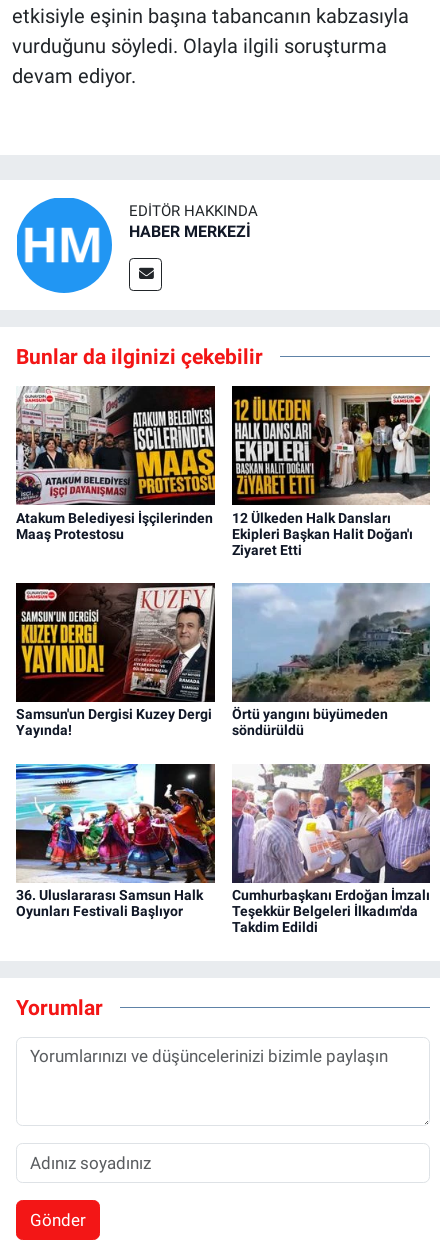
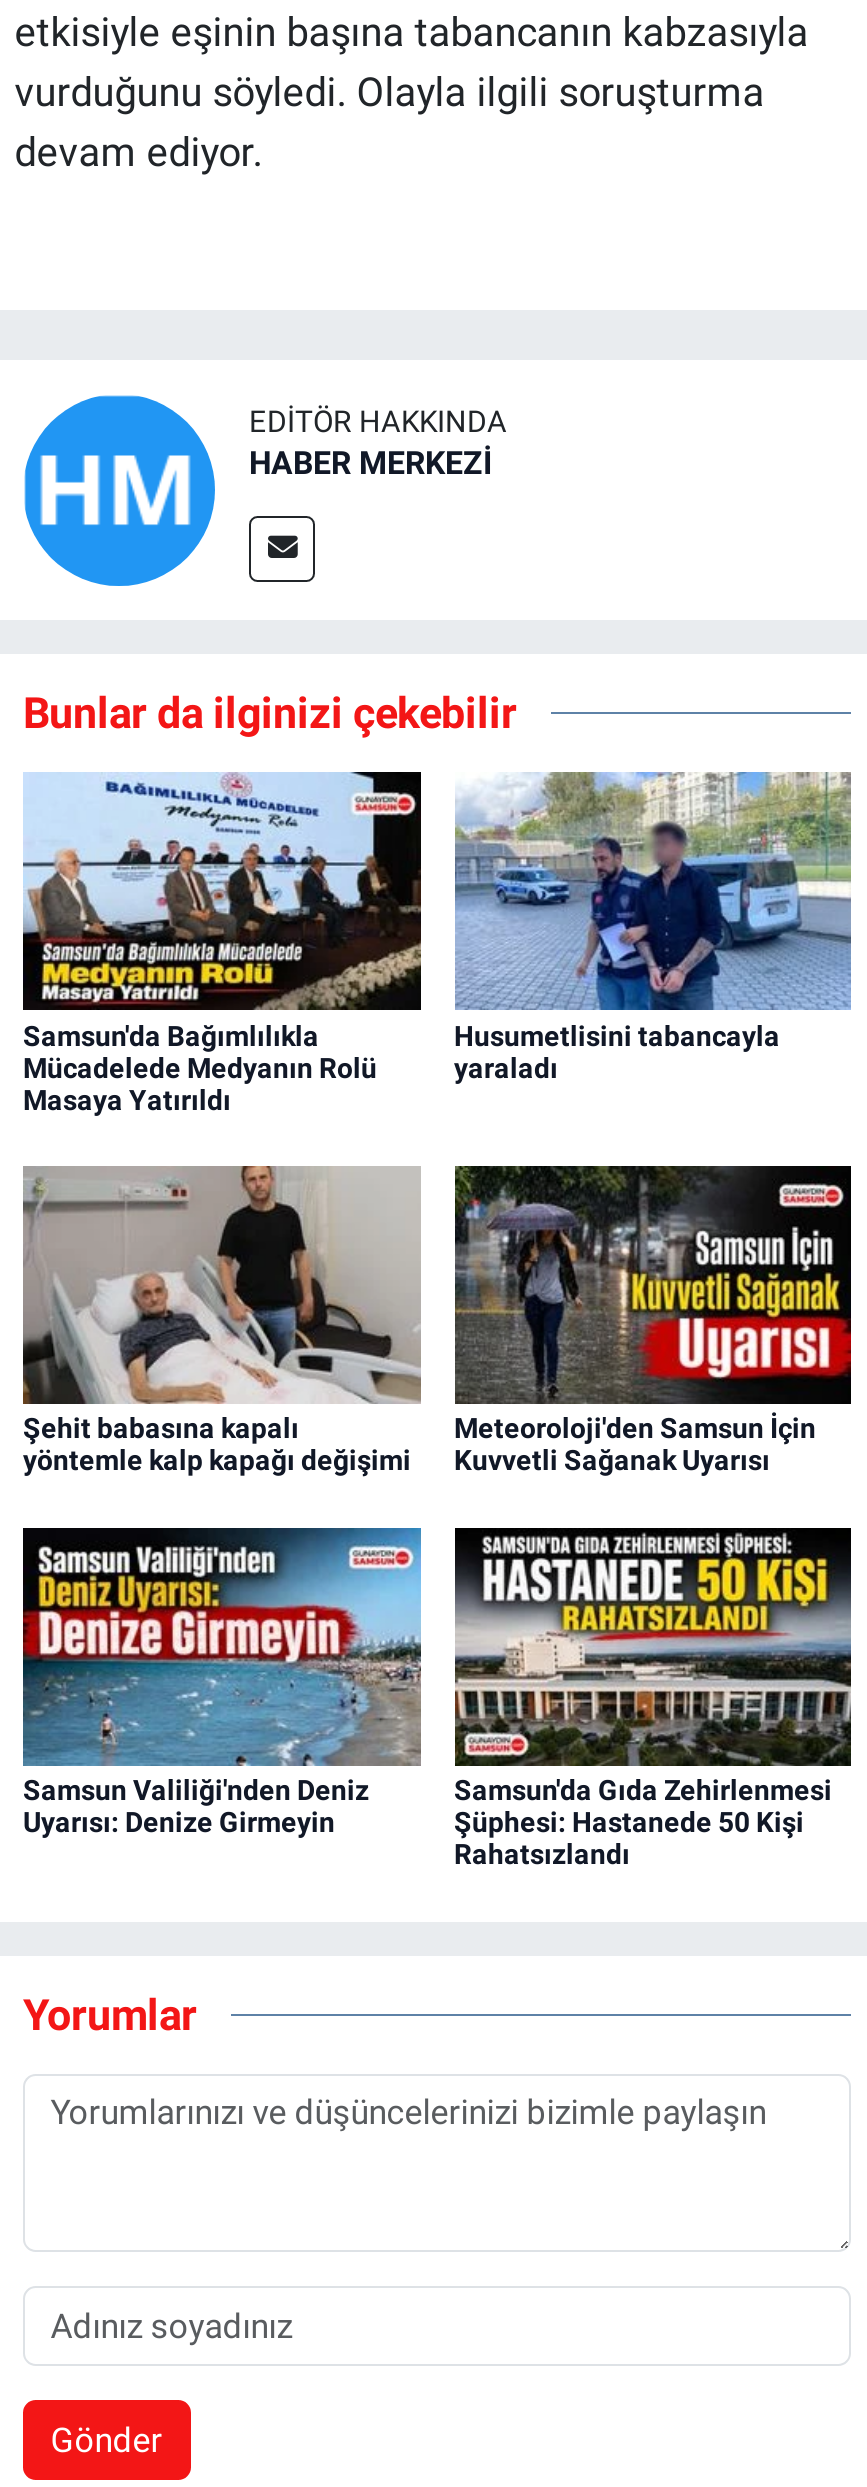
- [image]
- Atakum Belediyesi İşçilerinden
- Maaş Protestosu
+ [image]
+ Samsun'da Bağımlılıkla
+ Mücadelede Medyanın Rolü
+ Masaya Yatırıldı

- [image]
- 12 Ülkeden Halk Dansları
- Ekipleri Başkan Halit Doğan'ı
- Ziyaret Etti
+ [image]
+ Husumetlisini tabancayla
+ yaraladı

- [image]
- Samsun'un Dergisi Kuzey Dergi
- Yayında!
+ [image]
+ Şehit babasına kapalı
+ yöntemle kalp kapağı değişimi

- [image]
- Örtü yangını büyümeden
- söndürüldü
+ [image]
+ Meteoroloji'den Samsun İçin
+ Kuvvetli Sağanak Uyarısı

- [image]
- 36. Uluslararası Samsun Halk
- Oyunları Festivali Başlıyor
+ [image]
+ Samsun Valiliği'nden Deniz
+ Uyarısı: Denize Girmeyin

- [image]
- Cumhurbaşkanı Erdoğan İmzalı
- Teşekkür Belgeleri İlkadım'da
- Takdim Edildi
+ [image]
+ Samsun'da Gıda Zehirlenmesi
+ Şüphesi: Hastanede 50 Kişi
+ Rahatsızlandı
